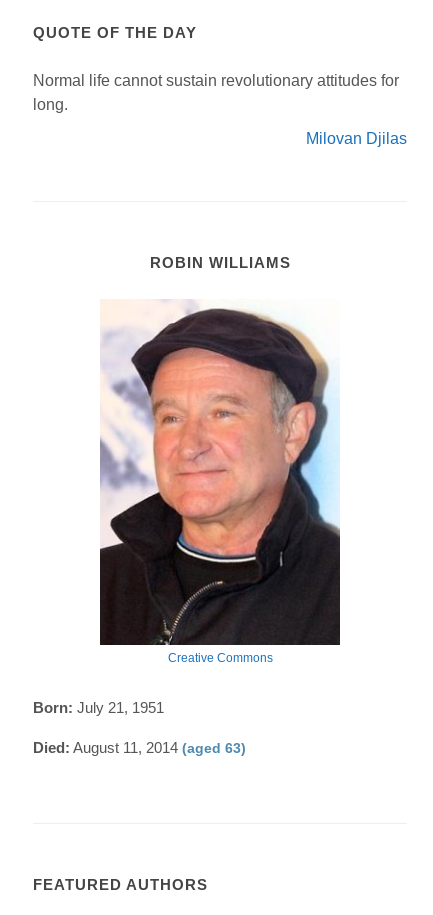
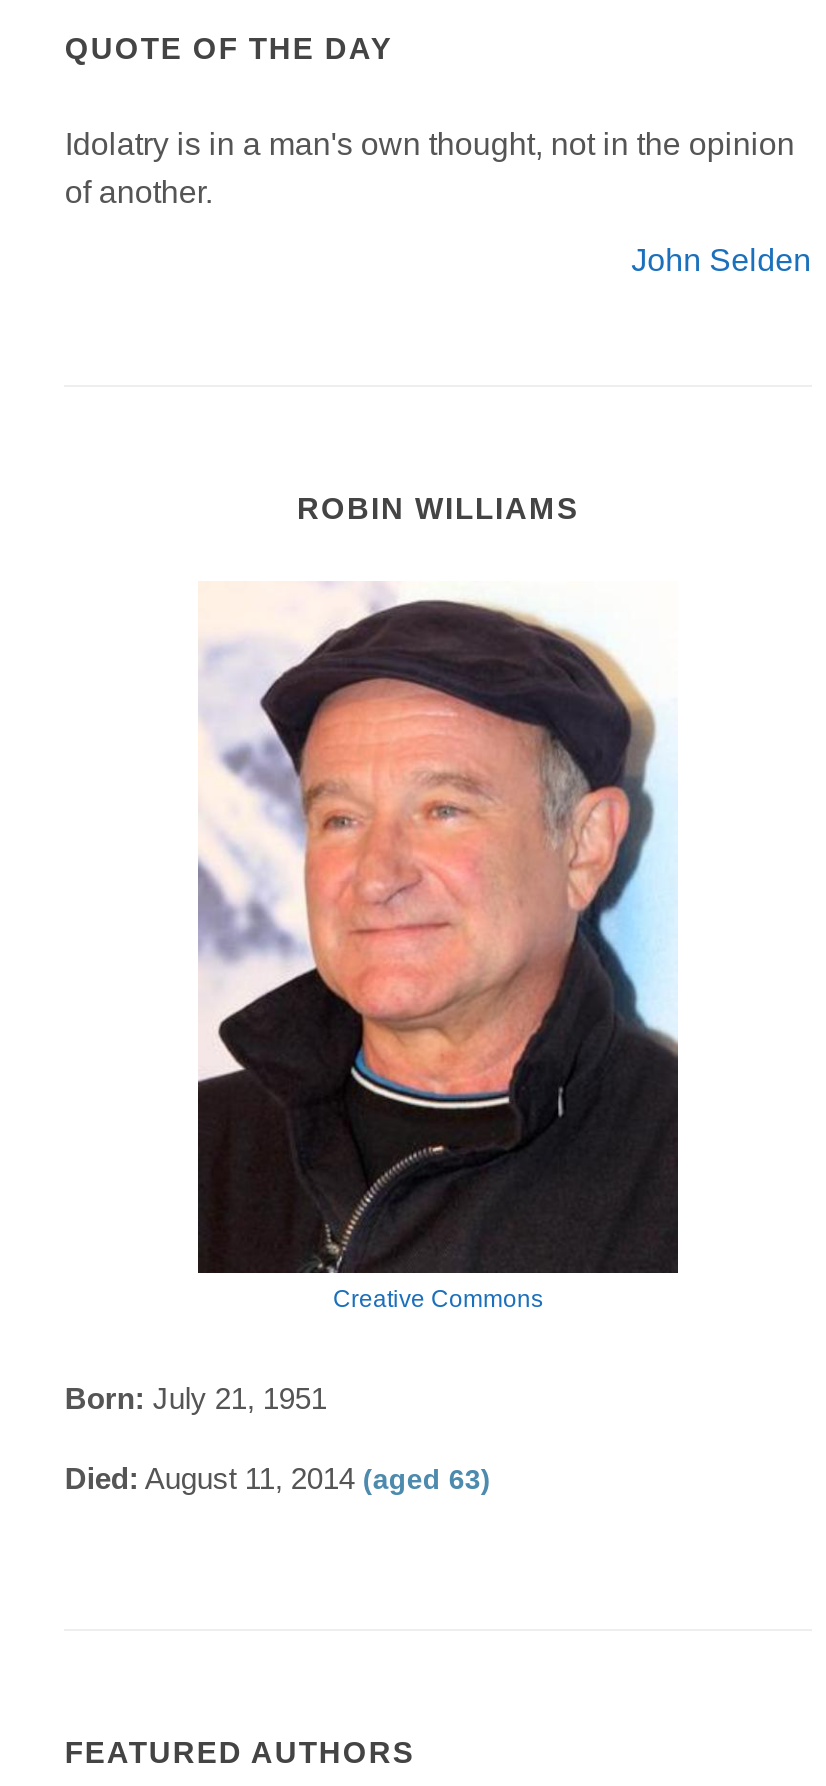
- Normal life cannot sustain revolutionary attitudes for
- long.
+ Idolatry is in a man's own thought, not in the opinion
+ of another.

- Milovan Djilas
+ John Selden
